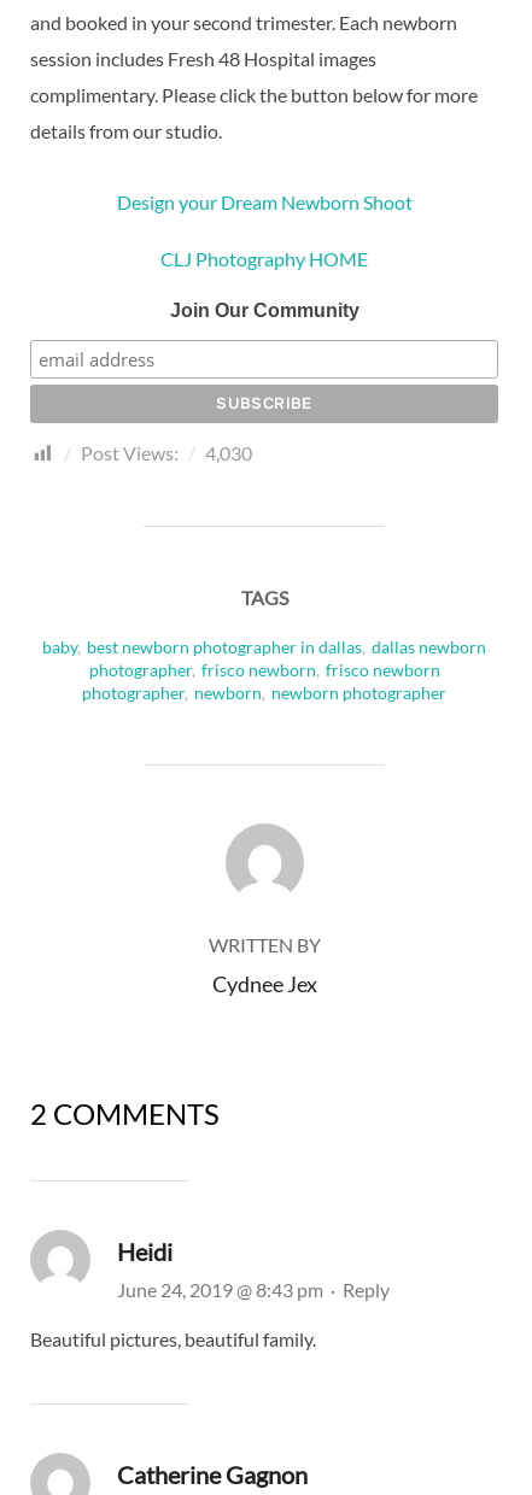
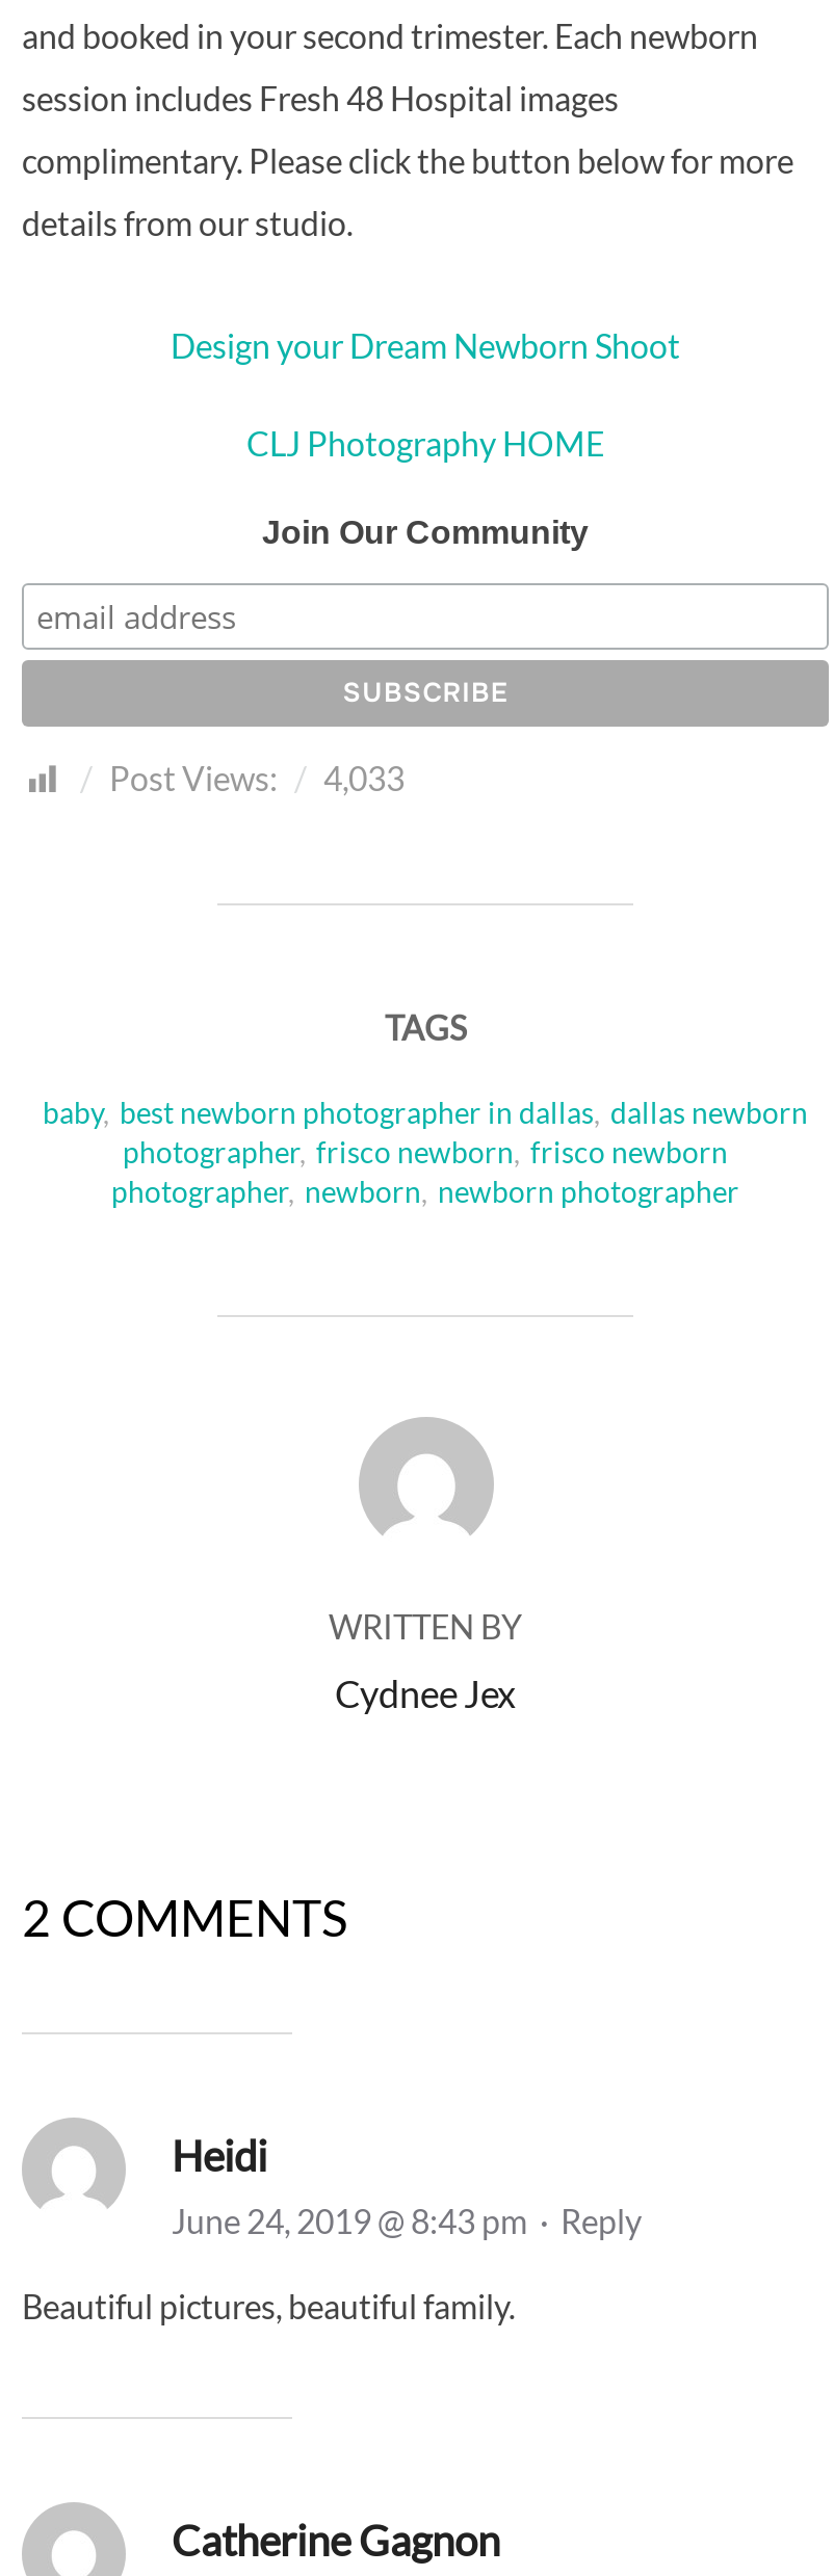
- Post Views: 4,030
+ Post Views: 4,033
